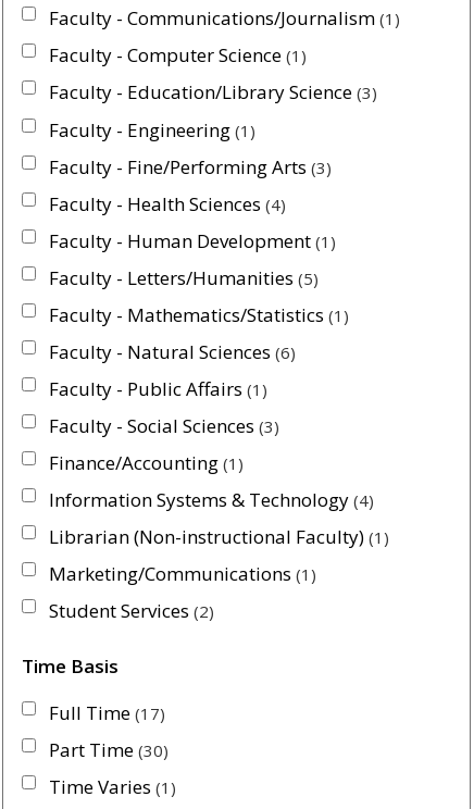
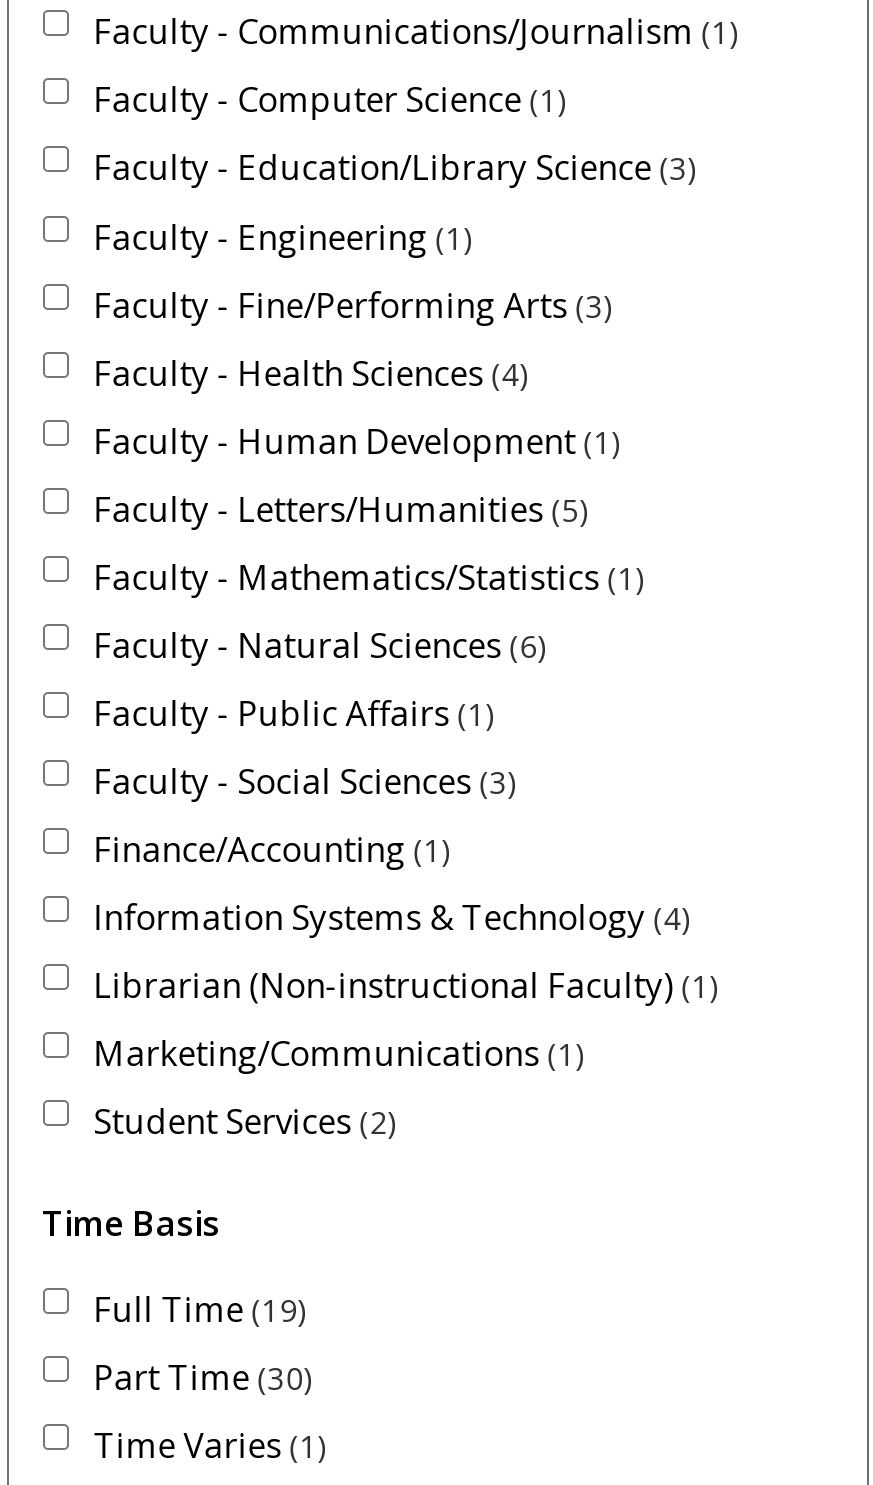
- Full Time 17
+ Full Time 19
